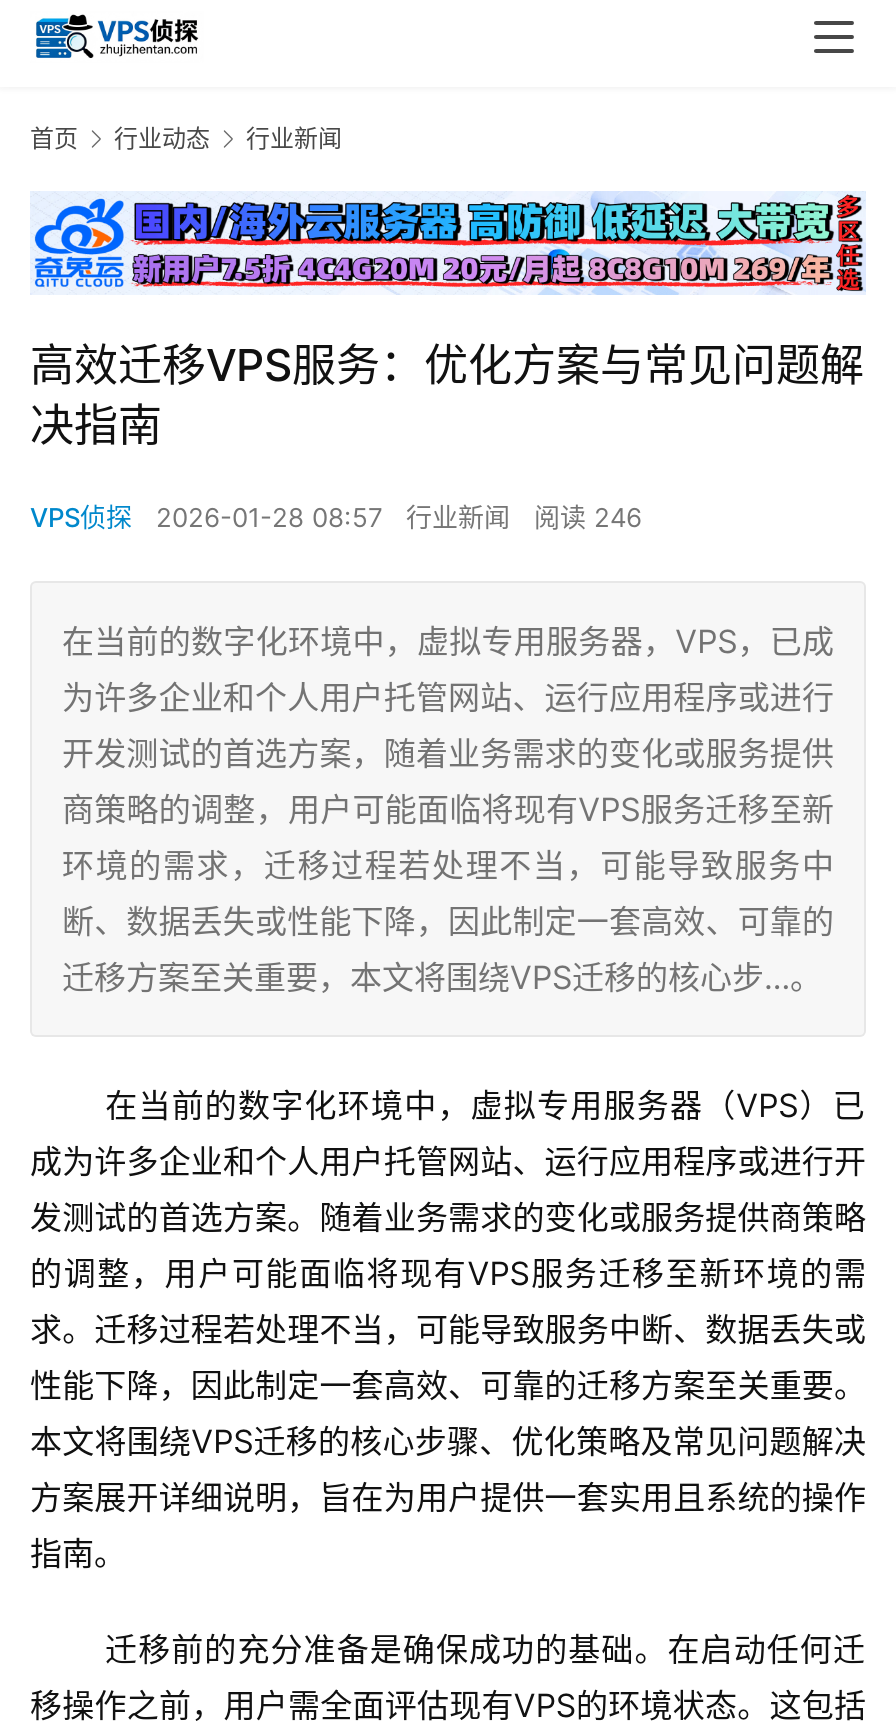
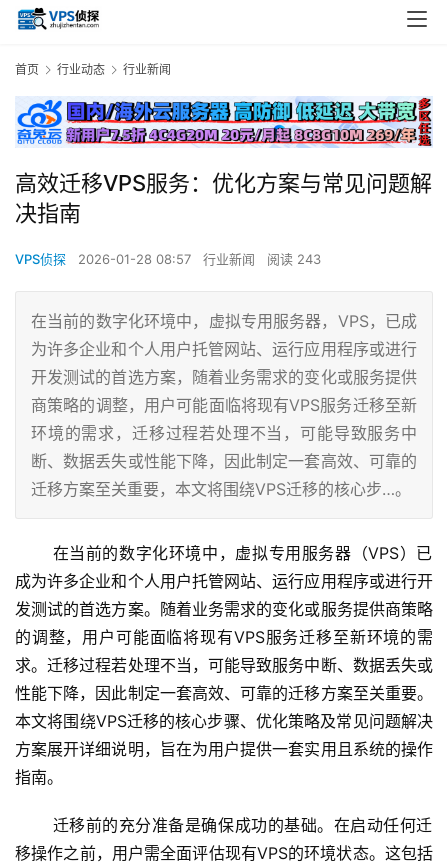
- VPS侦探 2026-01-28 08:57 行业新闻 阅读 246
+ VPS侦探 2026-01-28 08:57 行业新闻 阅读 243
